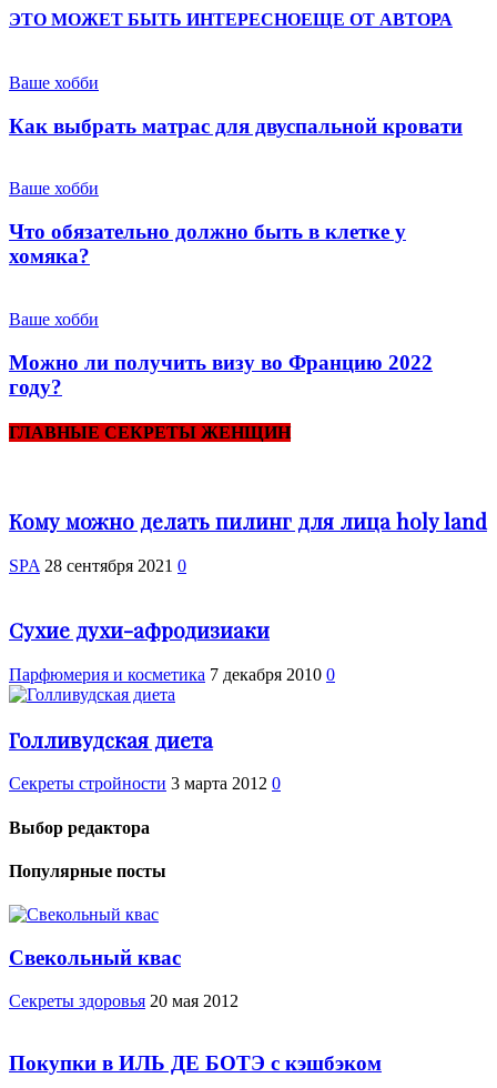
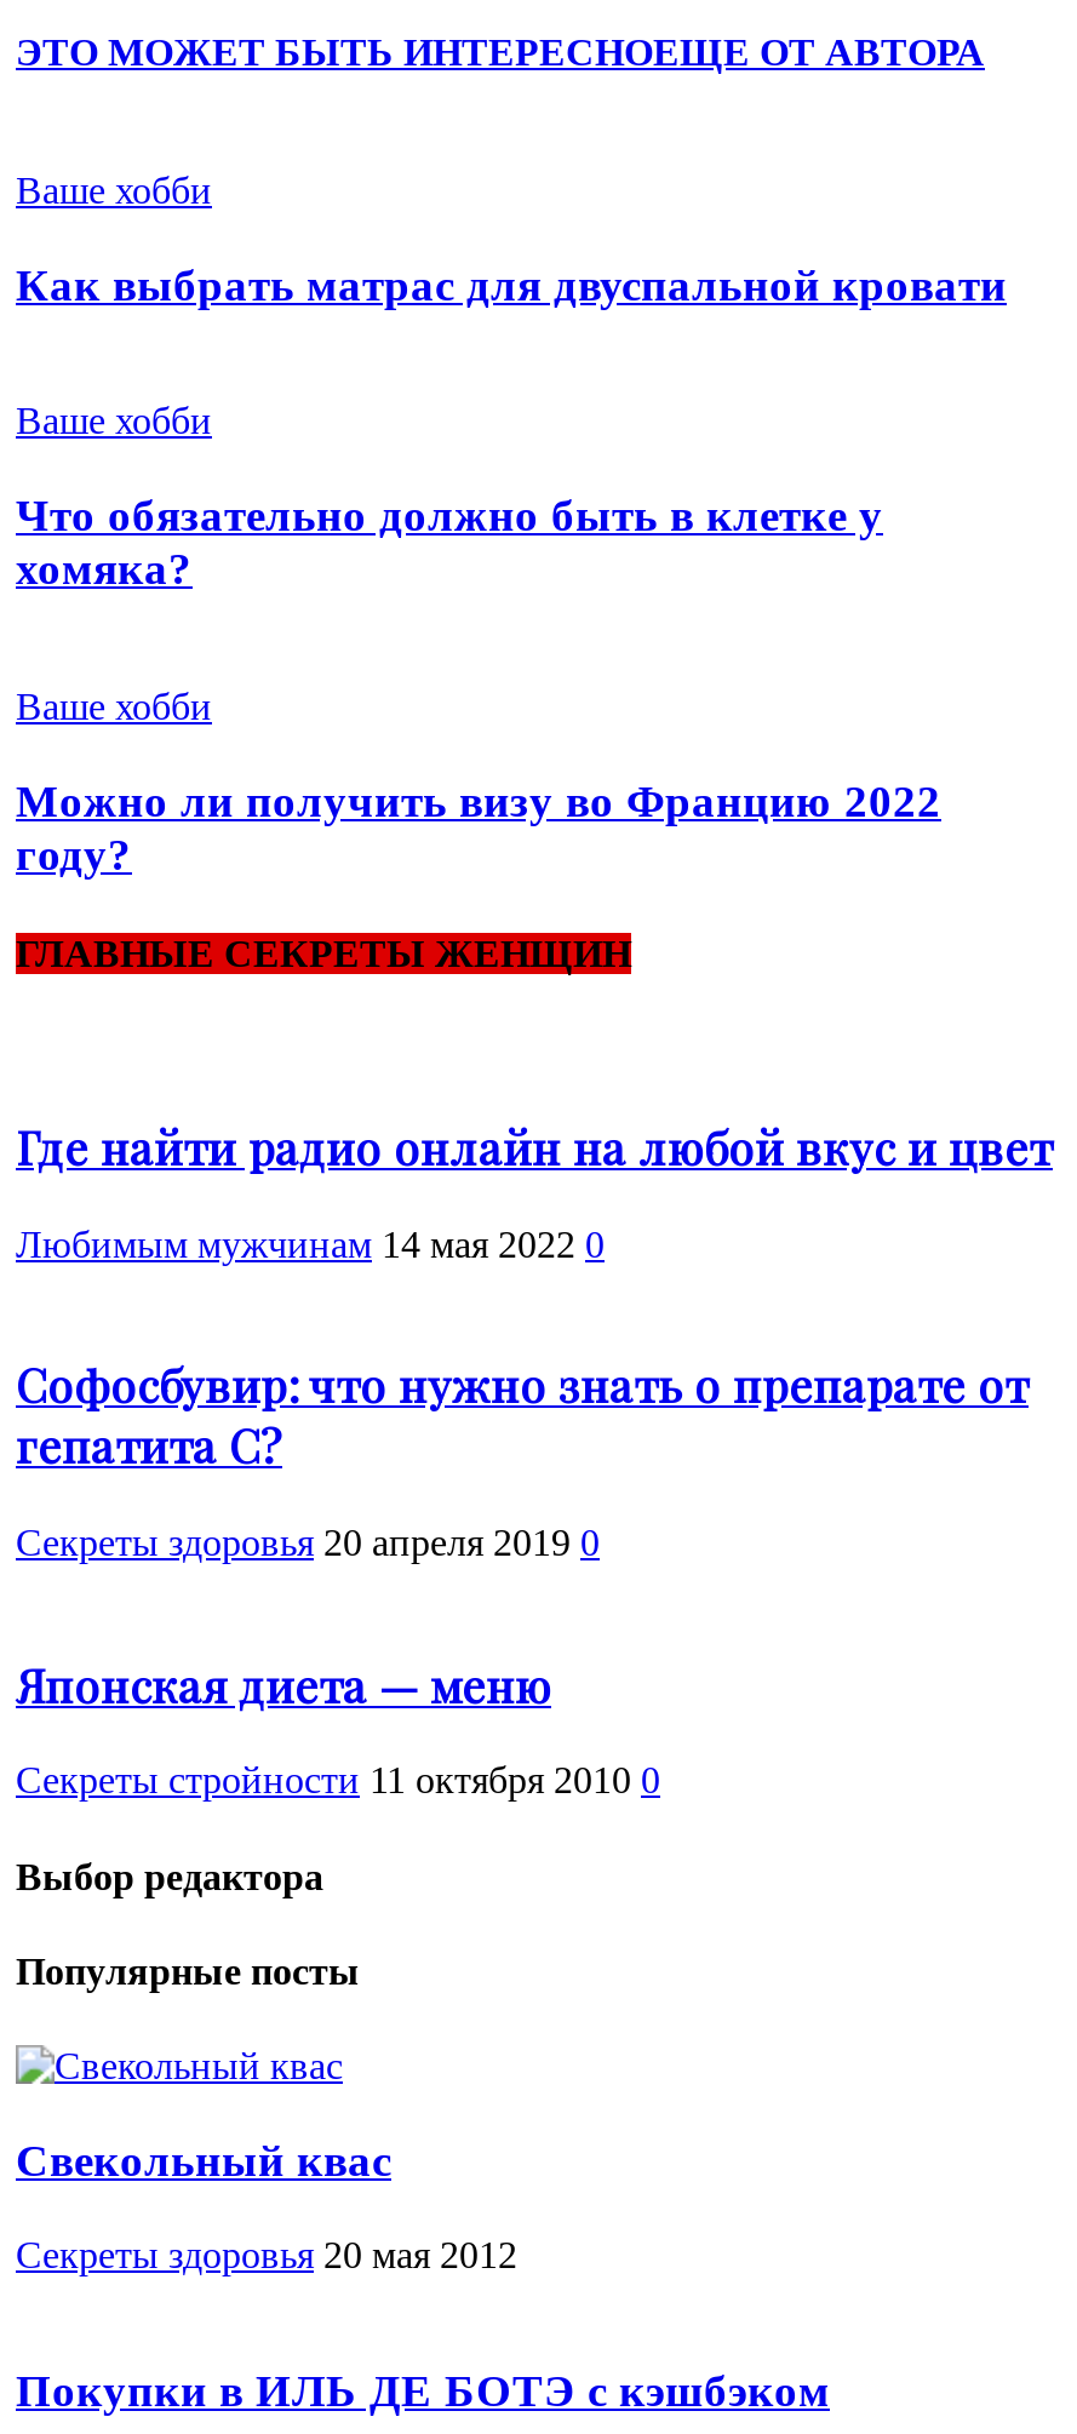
- Кому можно делать пилинг для лица holy land
+ Где найти радио онлайн на любой вкус и цвет

- SPA 28 сентября 2021 0
+ Любимым мужчинам 14 мая 2022 0

- Сухие духи-афродизиаки
+ Софосбувир: что нужно знать о препарате от
+ гепатита С?

- Парфюмерия и косметика 7 декабря 2010 0
+ Cекреты здоровья 20 апреля 2019 0

- Голливудская диета
+ Японская диета — меню

- Секреты стройности 3 марта 2012 0
+ Секреты стройности 11 октября 2010 0
